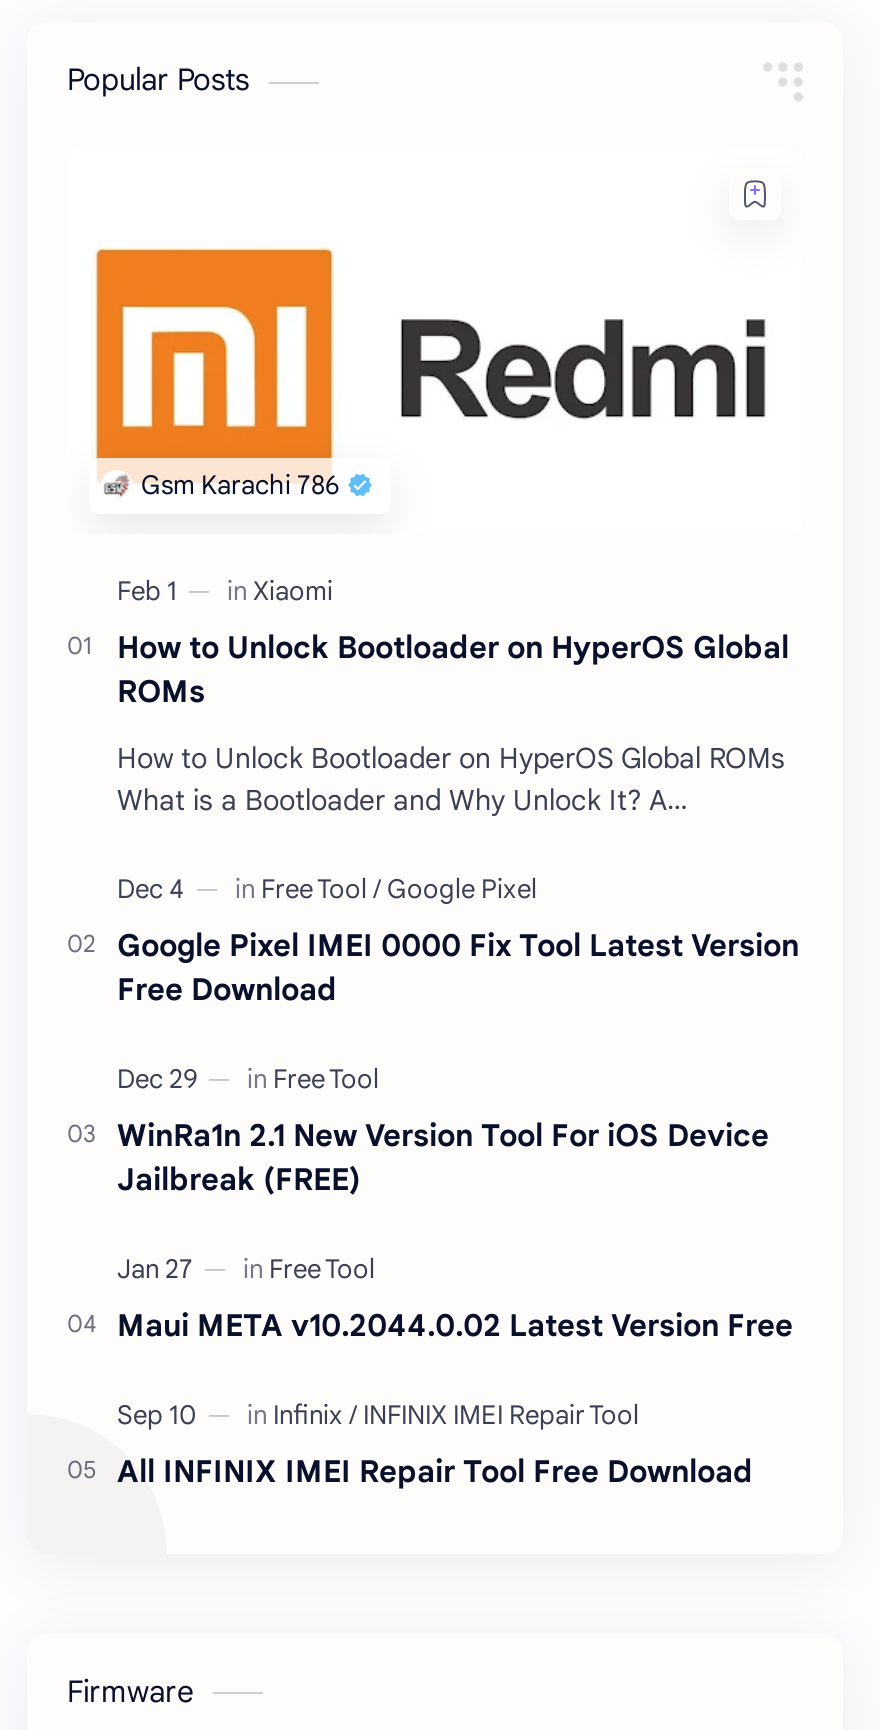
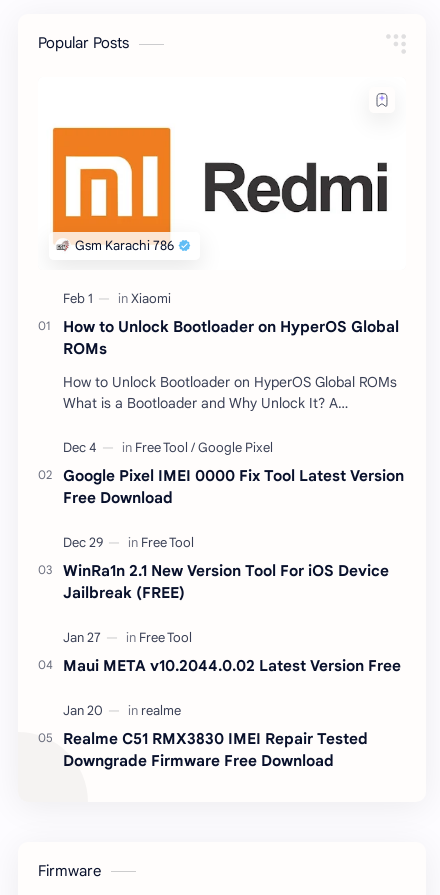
- All INFINIX IMEI Repair Tool Free Download
+ Realme C51 RMX3830 IMEI Repair Tested
+ Downgrade Firmware Free Download
